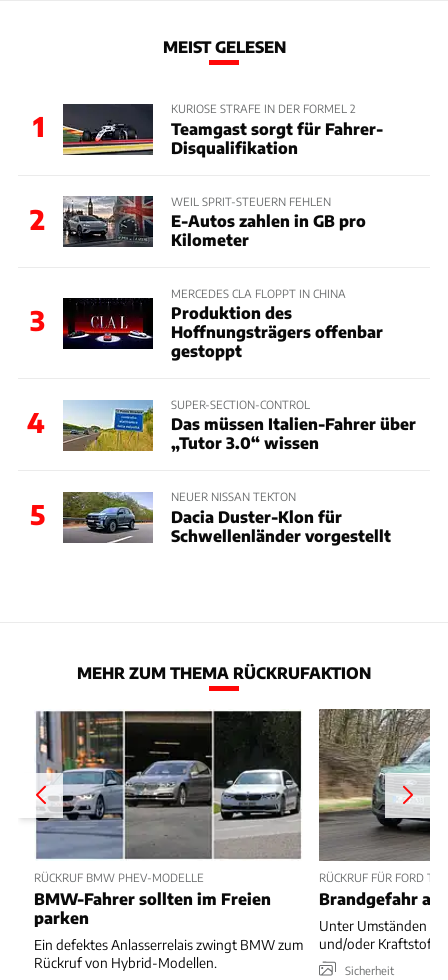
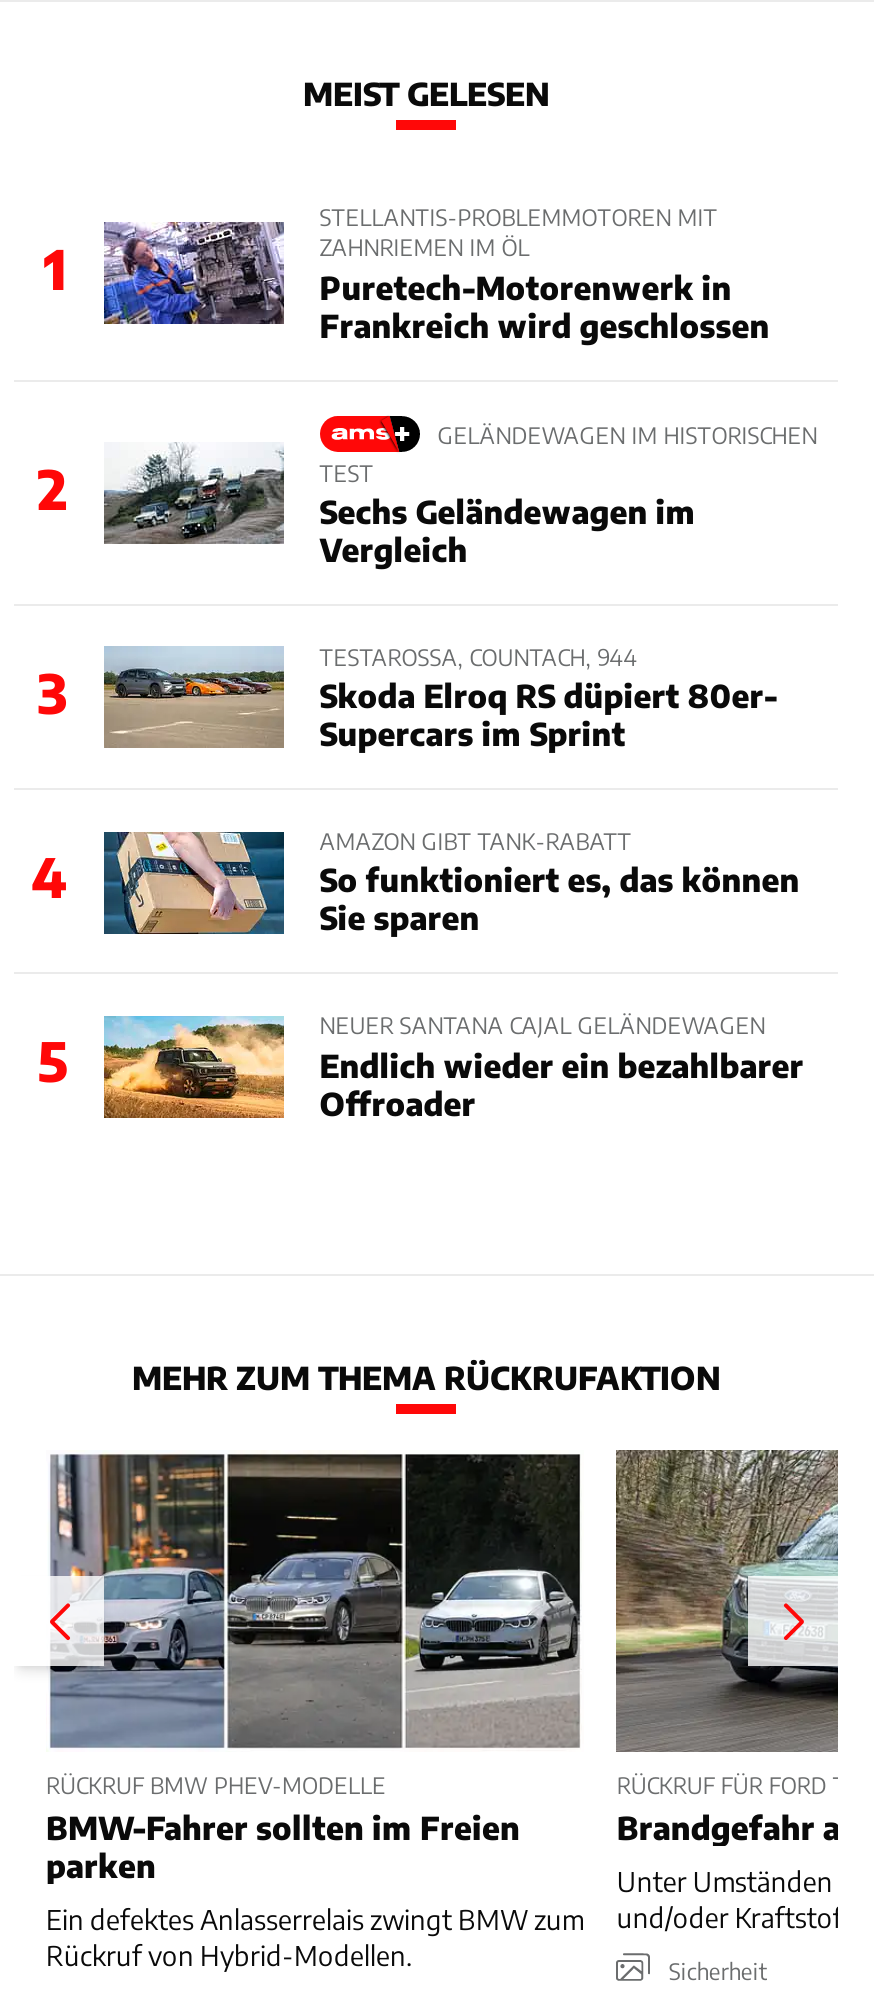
- [image]
- KURIOSE STRAFE IN DER FORMEL 2
- Teamgast sorgt für Fahrer-
- Disqualifikation
+ [image]
+ STELLANTIS-PROBLEMMOTOREN MIT
+ ZAHNRIEMEN IM ÖL
+ Puretech-Motorenwerk in
+ Frankreich wird geschlossen

- [image]
- WEIL SPRIT-STEUERN FEHLEN
- E-Autos zahlen in GB pro
- Kilometer
+ [image]
+ GELÄNDEWAGEN IM HISTORISCHEN
+ TEST
+ Sechs Geländewagen im
+ Vergleich

- [image]
- MERCEDES CLA FLOPPT IN CHINA
- Produktion des
- Hoffnungsträgers offenbar
- gestoppt
+ [image]
+ TESTAROSSA, COUNTACH, 944
+ Skoda Elroq RS düpiert 80er-
+ Supercars im Sprint

- [image]
- SUPER-SECTION-CONTROL
- Das müssen Italien-Fahrer über
- „Tutor 3.0“ wissen
+ [image]
+ AMAZON GIBT TANK-RABATT
+ So funktioniert es, das können
+ Sie sparen

- [image]
- NEUER NISSAN TEKTON
- Dacia Duster-Klon für
- Schwellenländer vorgestellt
+ [image]
+ NEUER SANTANA CAJAL GELÄNDEWAGEN
+ Endlich wieder ein bezahlbarer
+ Offroader
